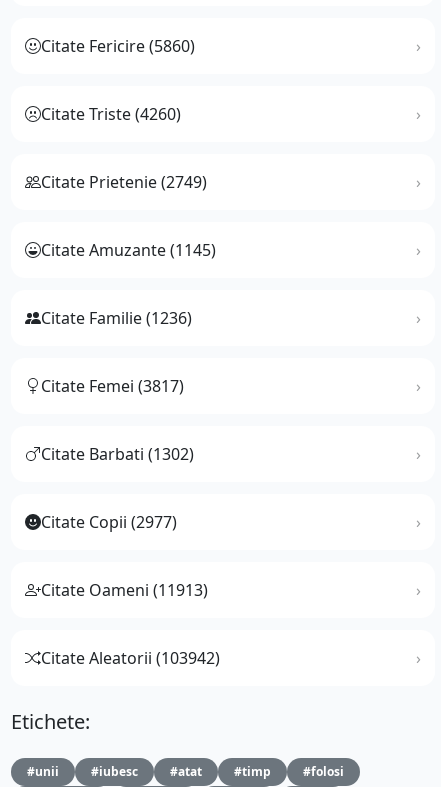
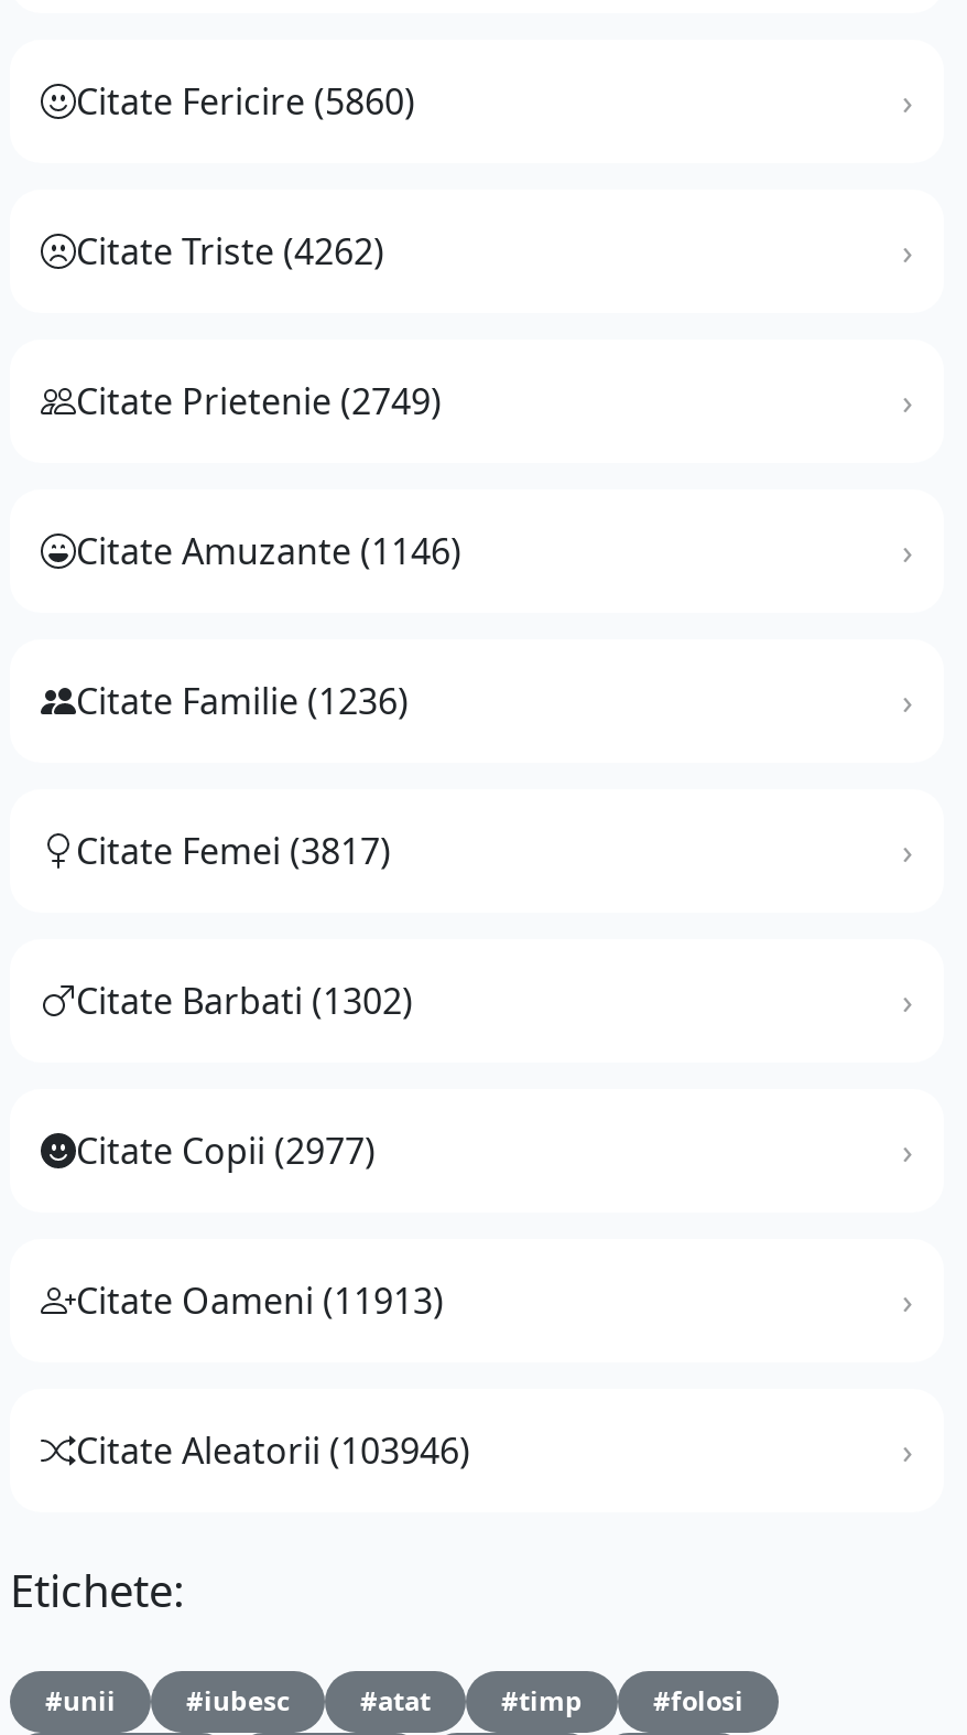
- Citate Triste (4260)
+ Citate Triste (4262)

- Citate Amuzante (1145)
+ Citate Amuzante (1146)

- Citate Aleatorii (103942)
+ Citate Aleatorii (103946)
